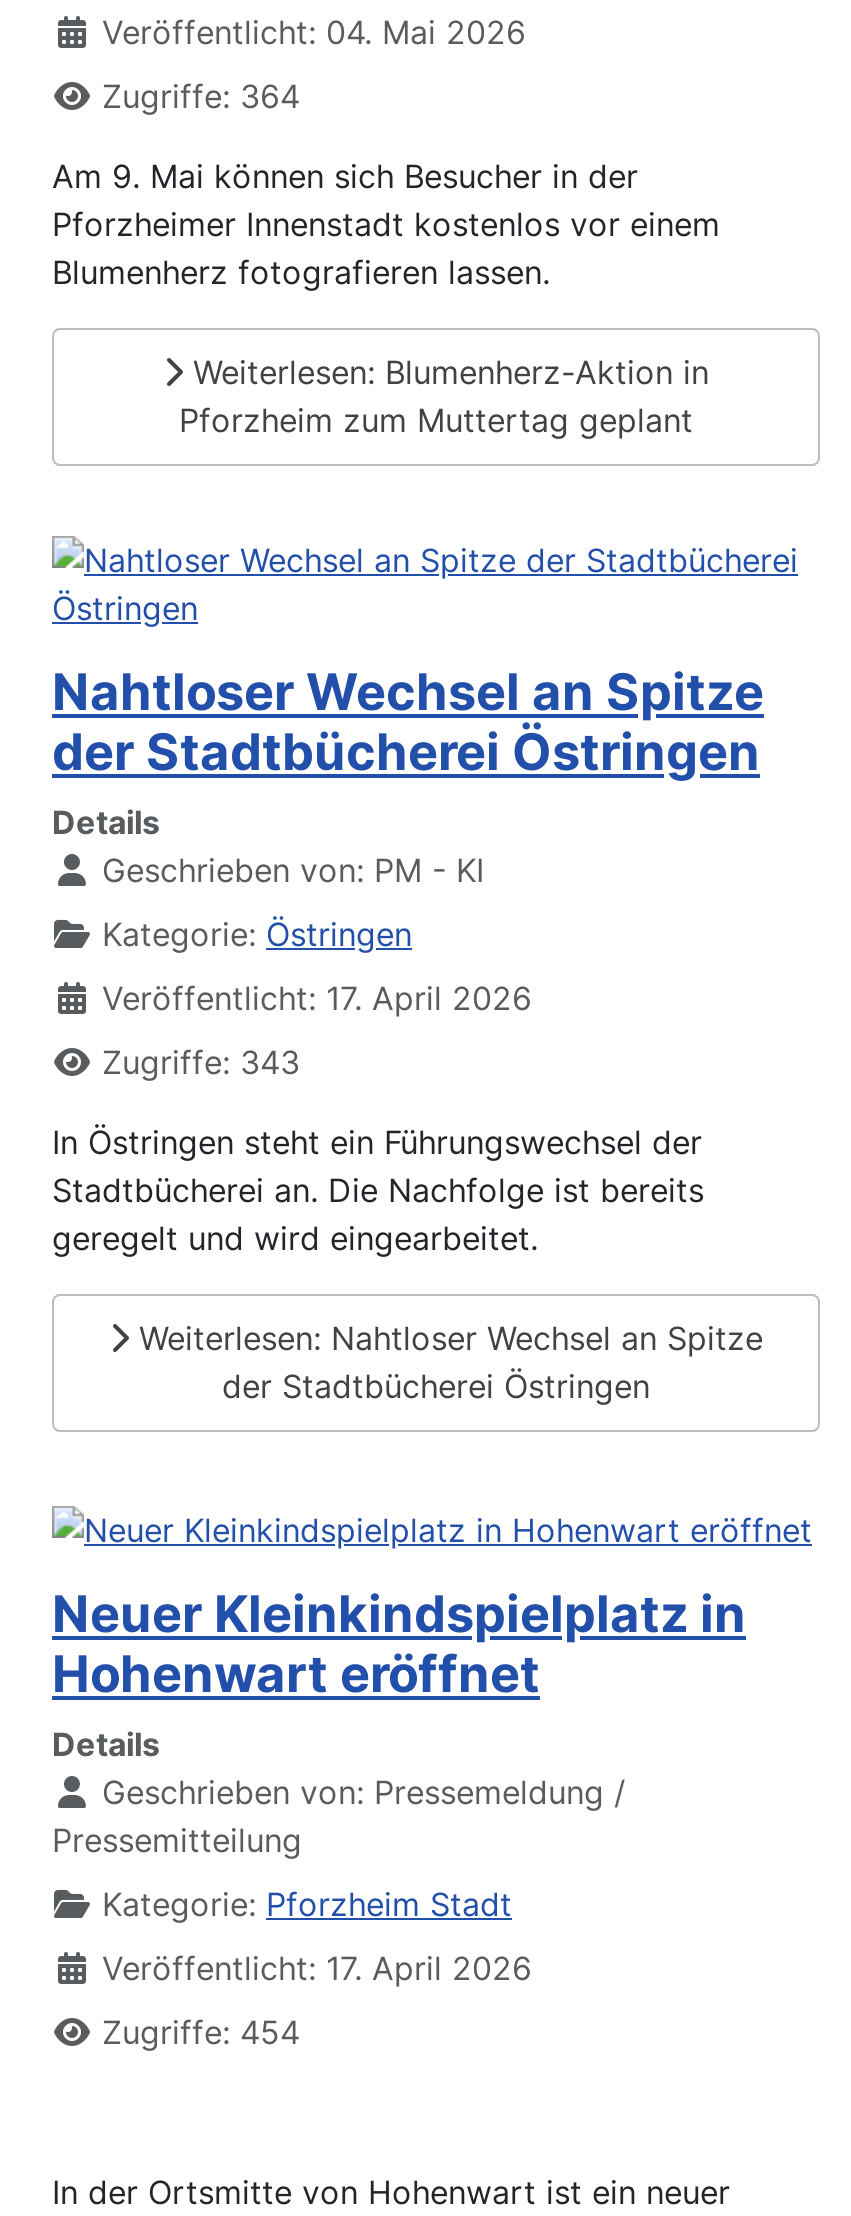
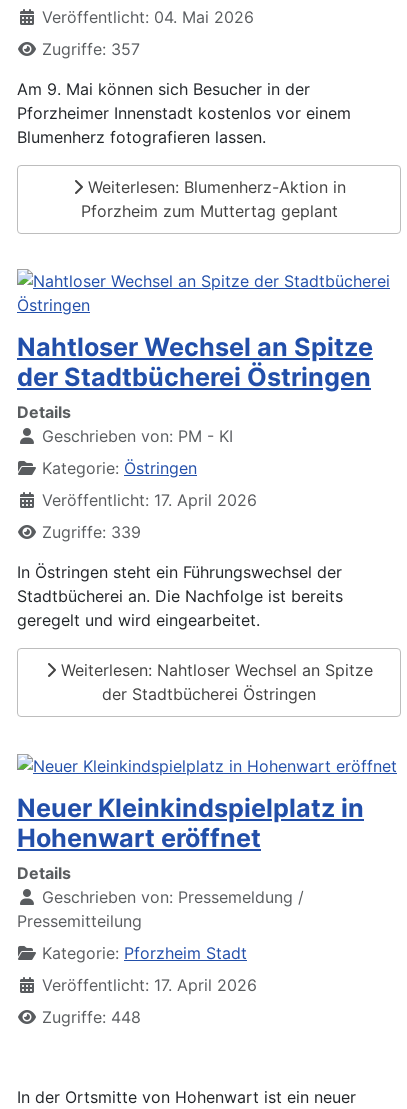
- Zugriffe: 364
+ Zugriffe: 357

- Zugriffe: 343
+ Zugriffe: 339

- Zugriffe: 454
+ Zugriffe: 448
